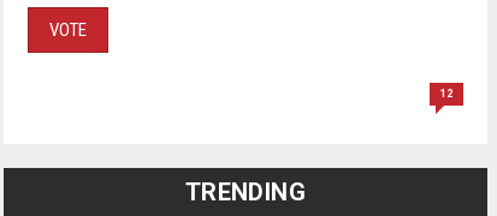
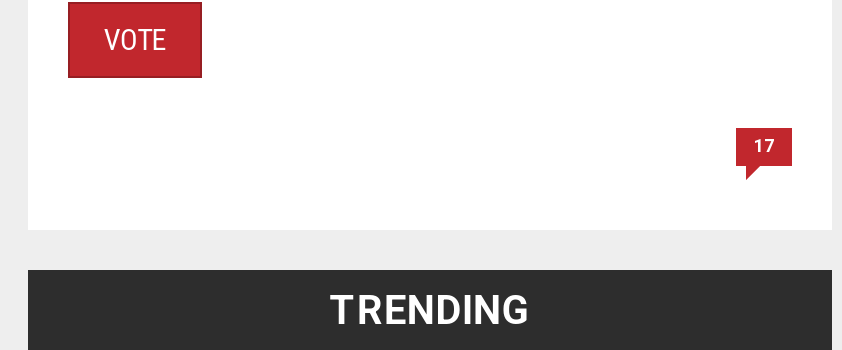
- 12
+ 17
